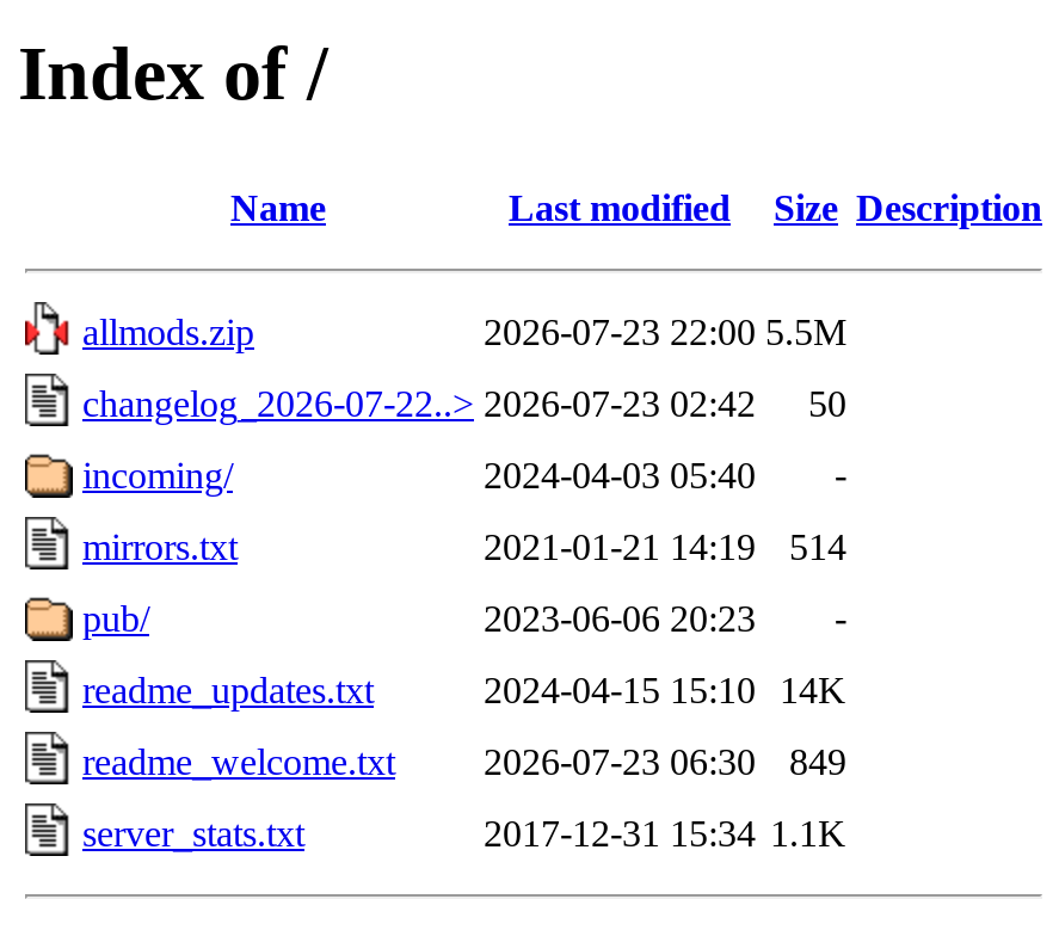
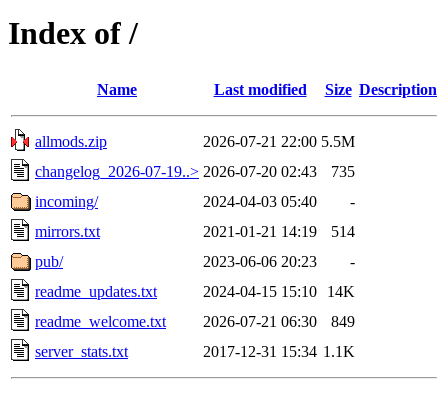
- 2026-07-23 22:00 5.5M
+ 2026-07-21 22:00 5.5M

- changelog_2026-07-22..> 2026-07-23 02:42
- 50
+ changelog_2026-07-19..> 2026-07-20 02:43
+ 735

- 2026-07-23 06:30 849
+ 2026-07-21 06:30 849
